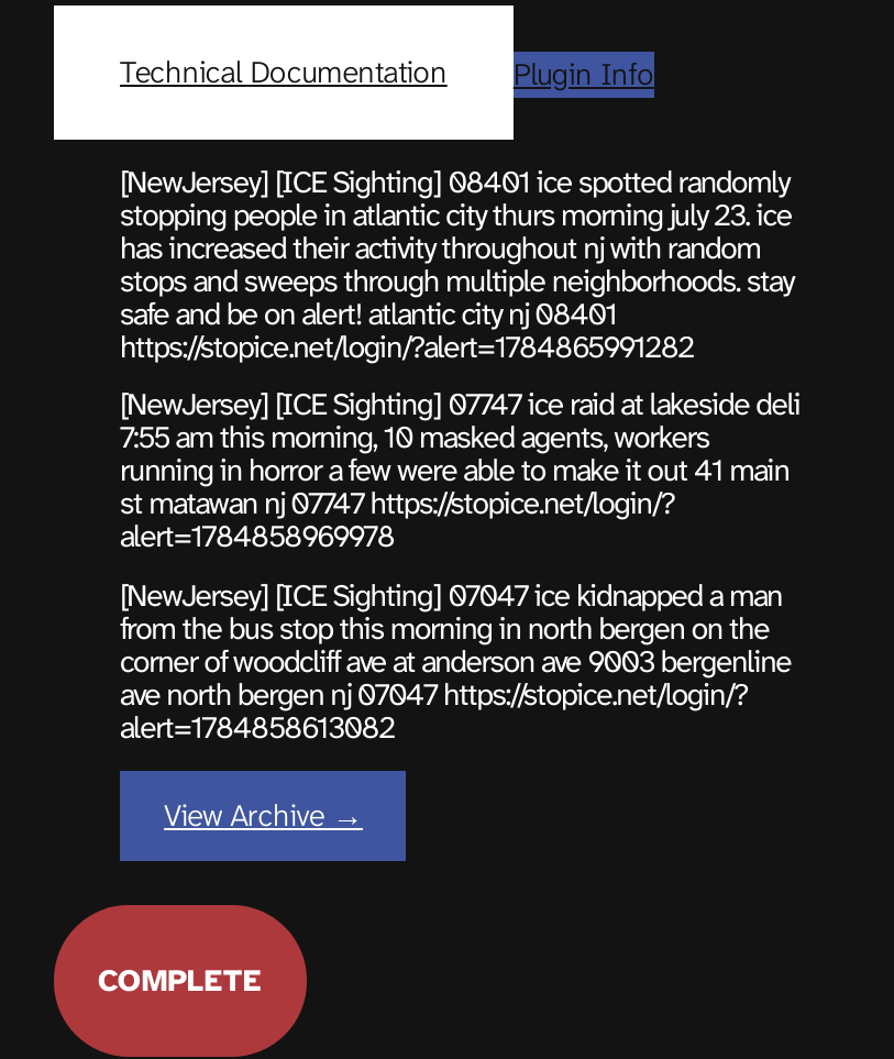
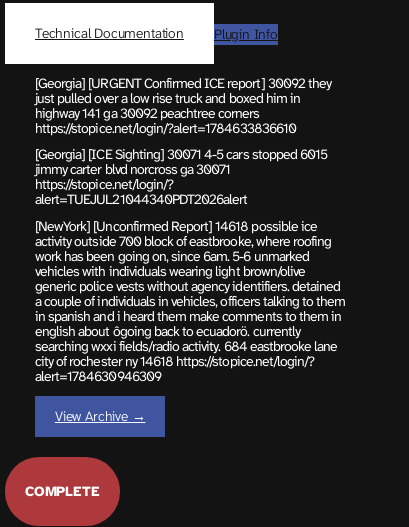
- [NewJersey] [ICE Sighting] 08401 ice spotted randomly
- stopping people in atlantic city thurs morning july 23. ice
- has increased their activity throughout nj with random
- stops and sweeps through multiple neighborhoods. stay
- safe and be on alert! atlantic city nj 08401
- https://stopice.net/login/?alert=1784865991282
+ [Georgia] [URGENT Confirmed ICE report] 30092 they
+ just pulled over a low rise truck and boxed him in
+ highway 141 ga 30092 peachtree corners
+ https://stopice.net/login/?alert=1784633836610

- [NewJersey] [ICE Sighting] 07747 ice raid at lakeside deli
- 7:55 am this morning, 10 masked agents, workers
- running in horror a few were able to make it out 41 main
- st matawan nj 07747 https://stopice.net/login/?
- alert=1784858969978
+ [Georgia] [ICE Sighting] 30071 4-5 cars stopped 6015
+ jimmy carter blvd norcross ga 30071
+ https://stopice.net/login/?
+ alert=TUEJUL21044340PDT2026alert

- [NewJersey] [ICE Sighting] 07047 ice kidnapped a man
- from the bus stop this morning in north bergen on the
- corner of woodcliff ave at anderson ave 9003 bergenline
- ave north bergen nj 07047 https://stopice.net/login/?
- alert=1784858613082
+ [NewYork] [Unconfirmed Report] 14618 possible ice
+ activity outside 700 block of eastbrooke, where roofing
+ work has been going on, since 6am. 5-6 unmarked
+ vehicles with individuals wearing light brown/olive
+ generic police vests without agency identifiers. detained
+ a couple of individuals in vehicles, officers talking to them
+ in spanish and i heard them make comments to them in
+ english about ôgoing back to ecuadorö. currently
+ searching wxxi fields/radio activity. 684 eastbrooke lane
+ city of rochester ny 14618 https://stopice.net/login/?
+ alert=1784630946309
